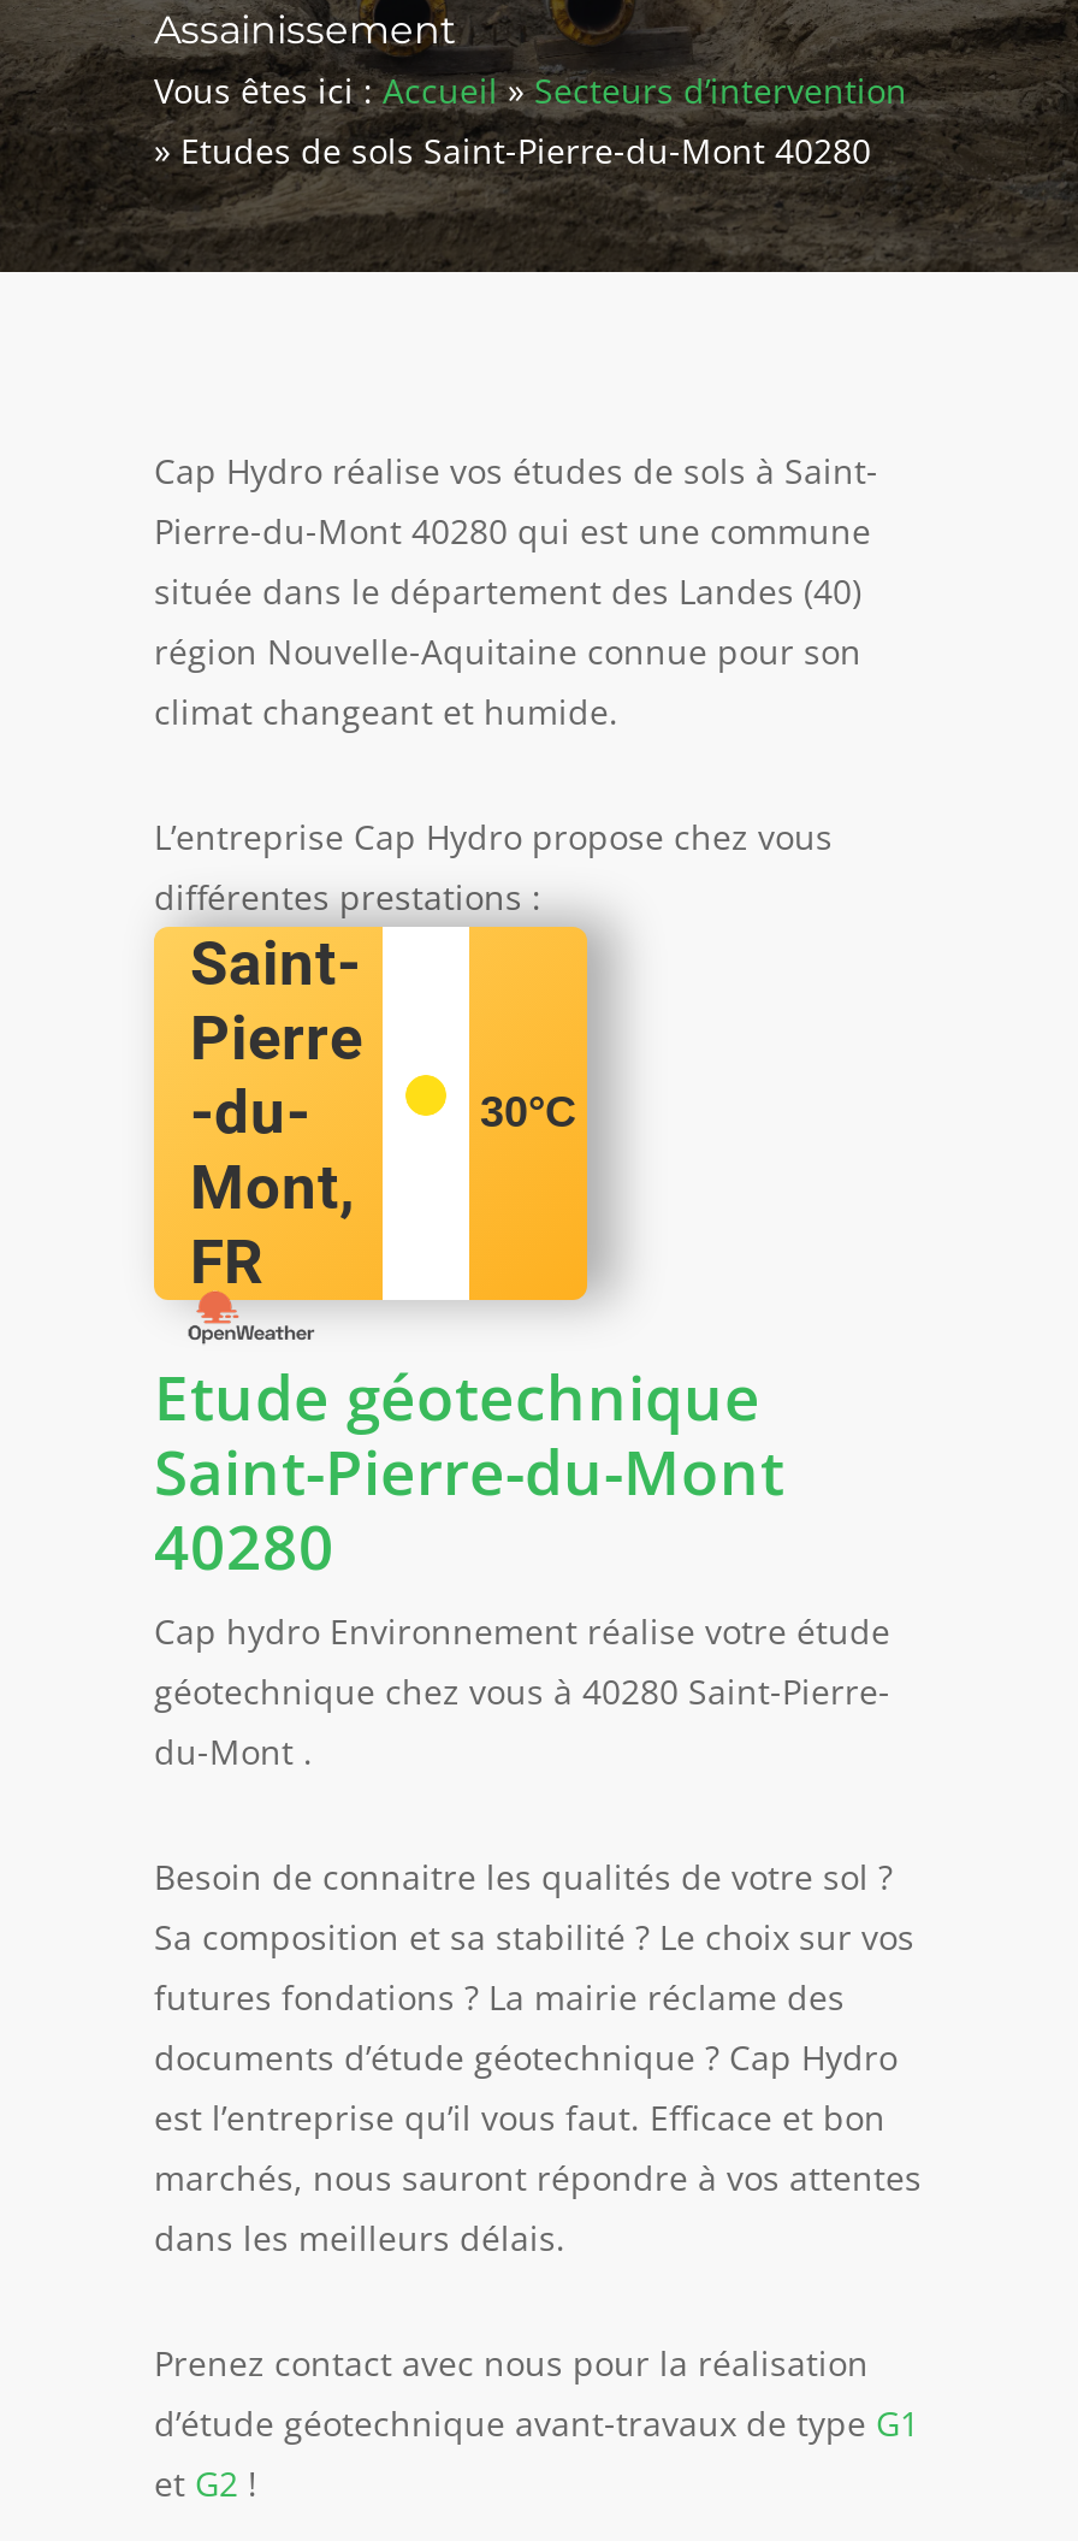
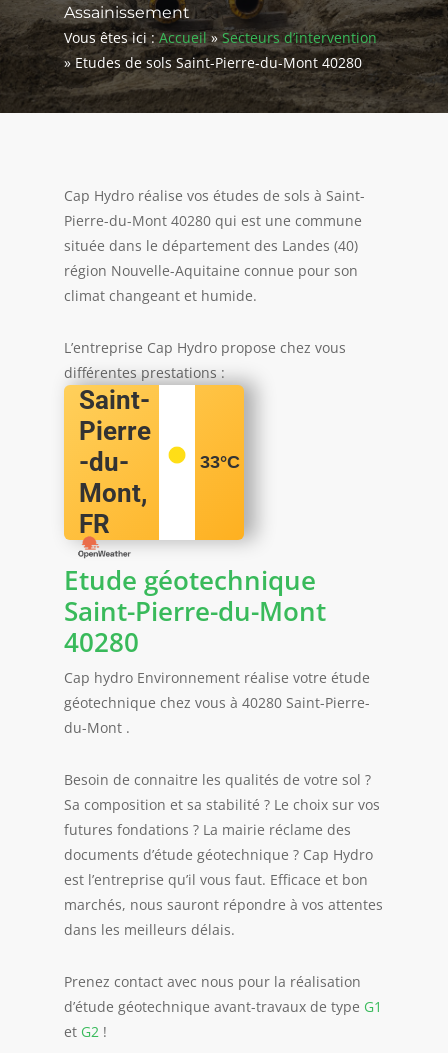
- 30°C
+ 33°C
